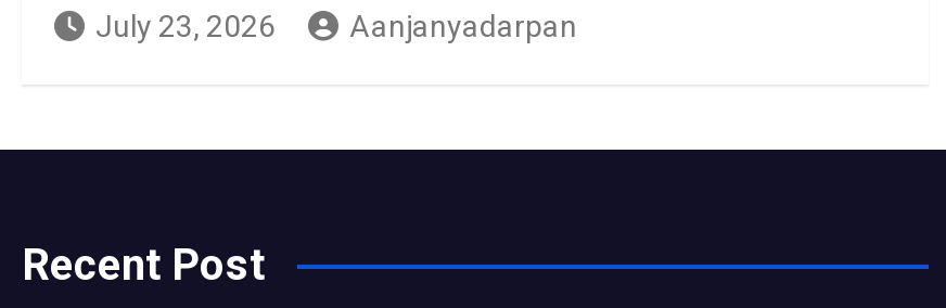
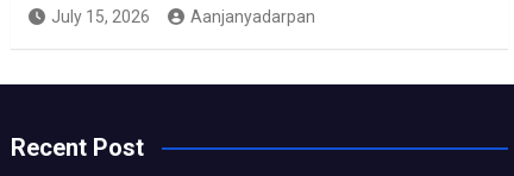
- July 23, 2026
+ July 15, 2026
